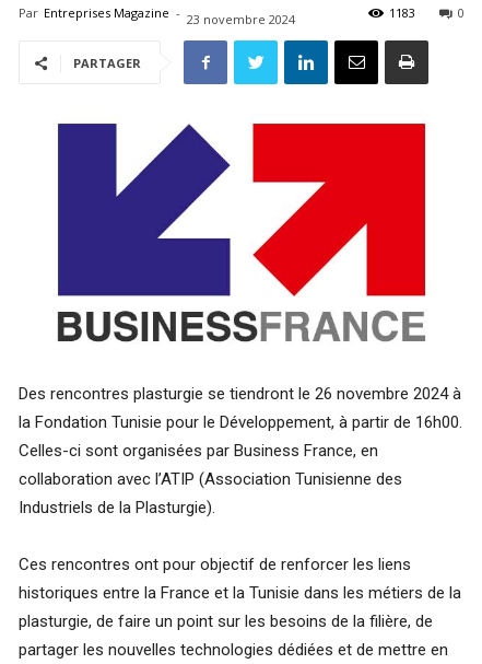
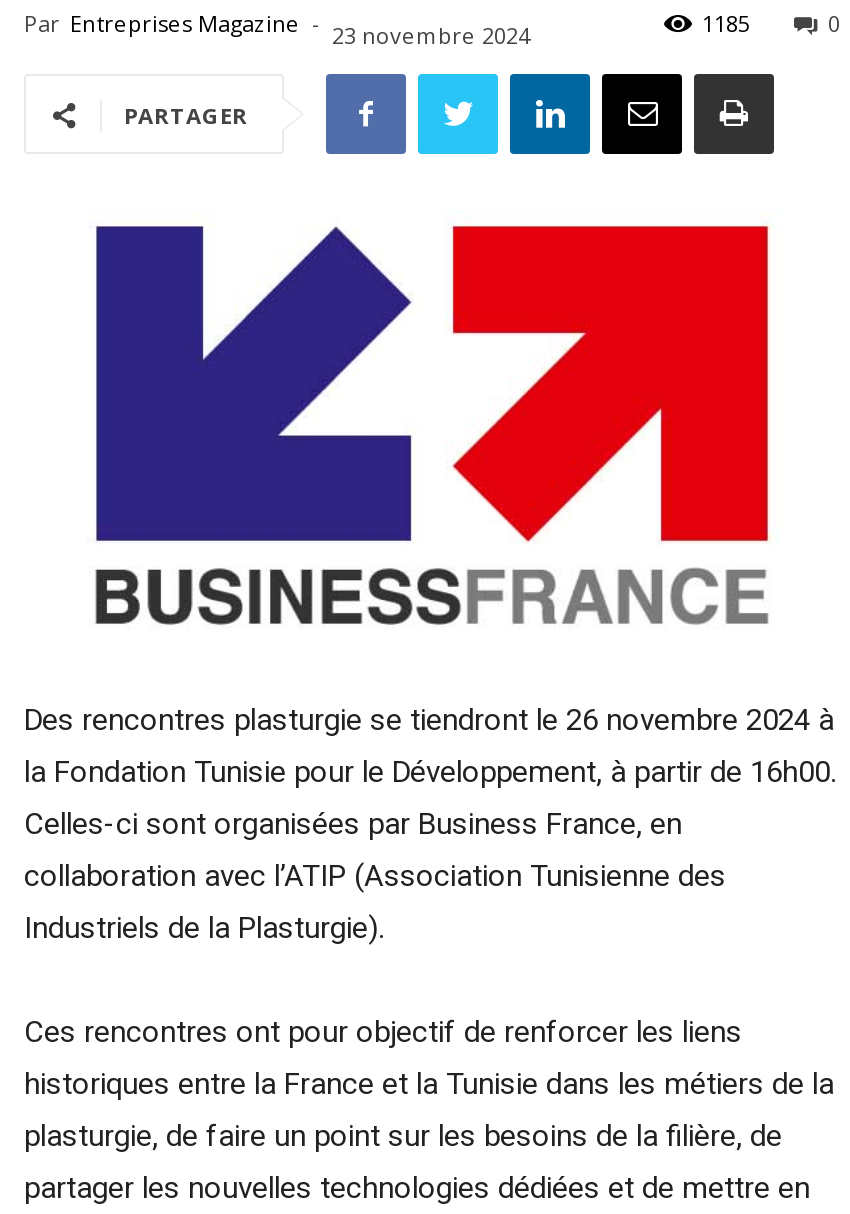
- 1183
+ 1185
